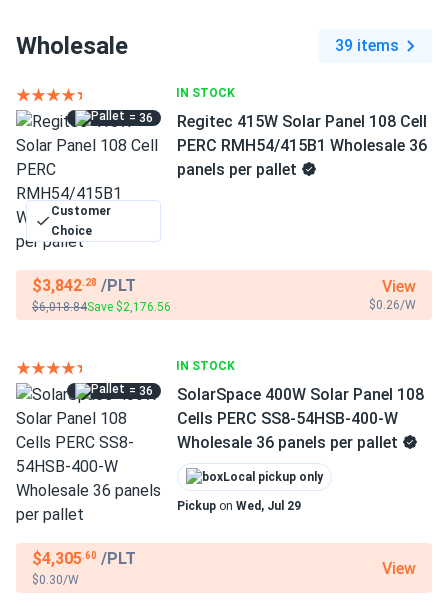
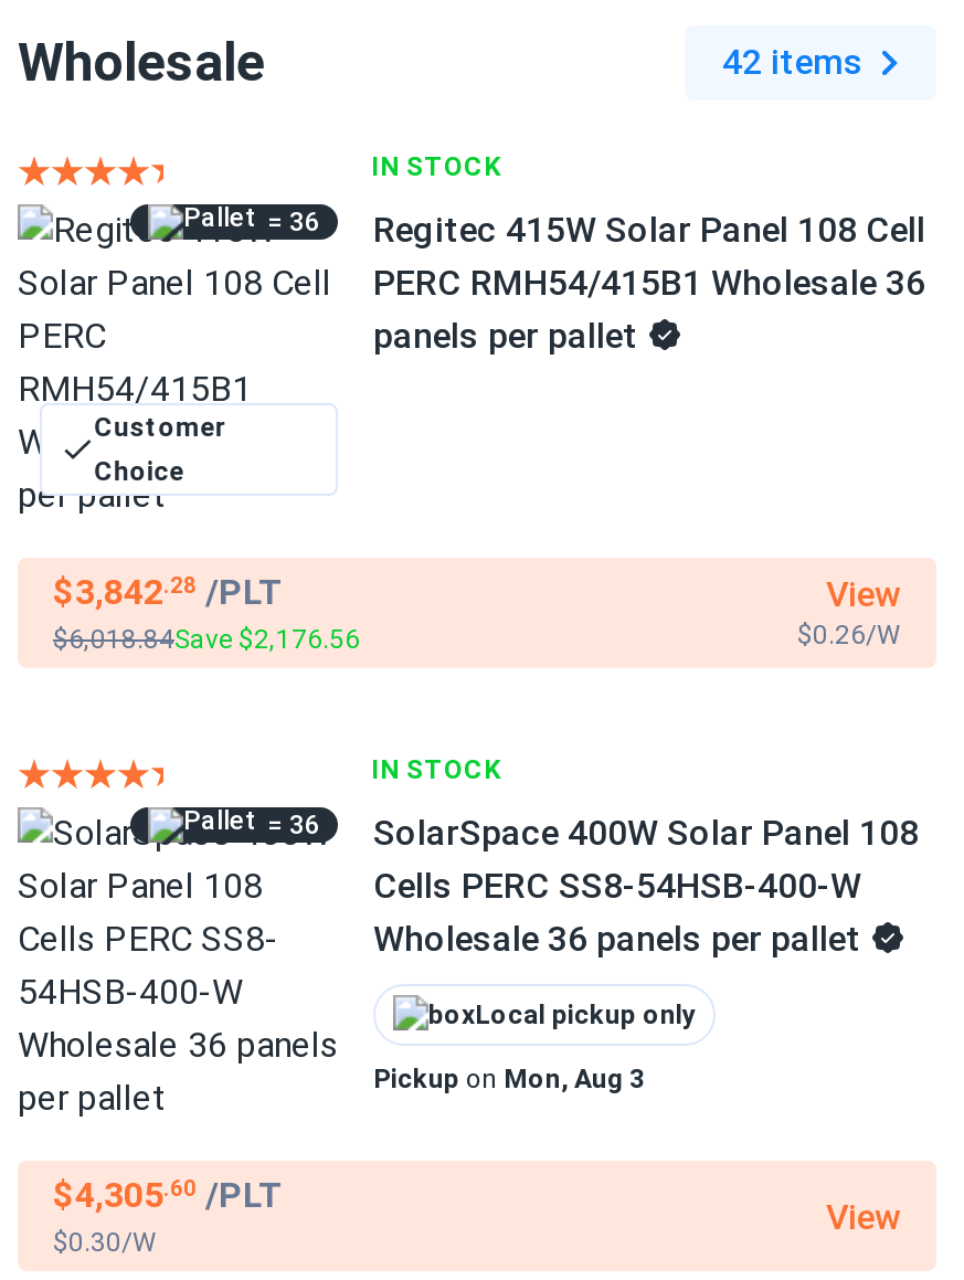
- 39 items
+ 42 items

- Pickup on Wed, Jul 29
+ Pickup on Mon, Aug 3
